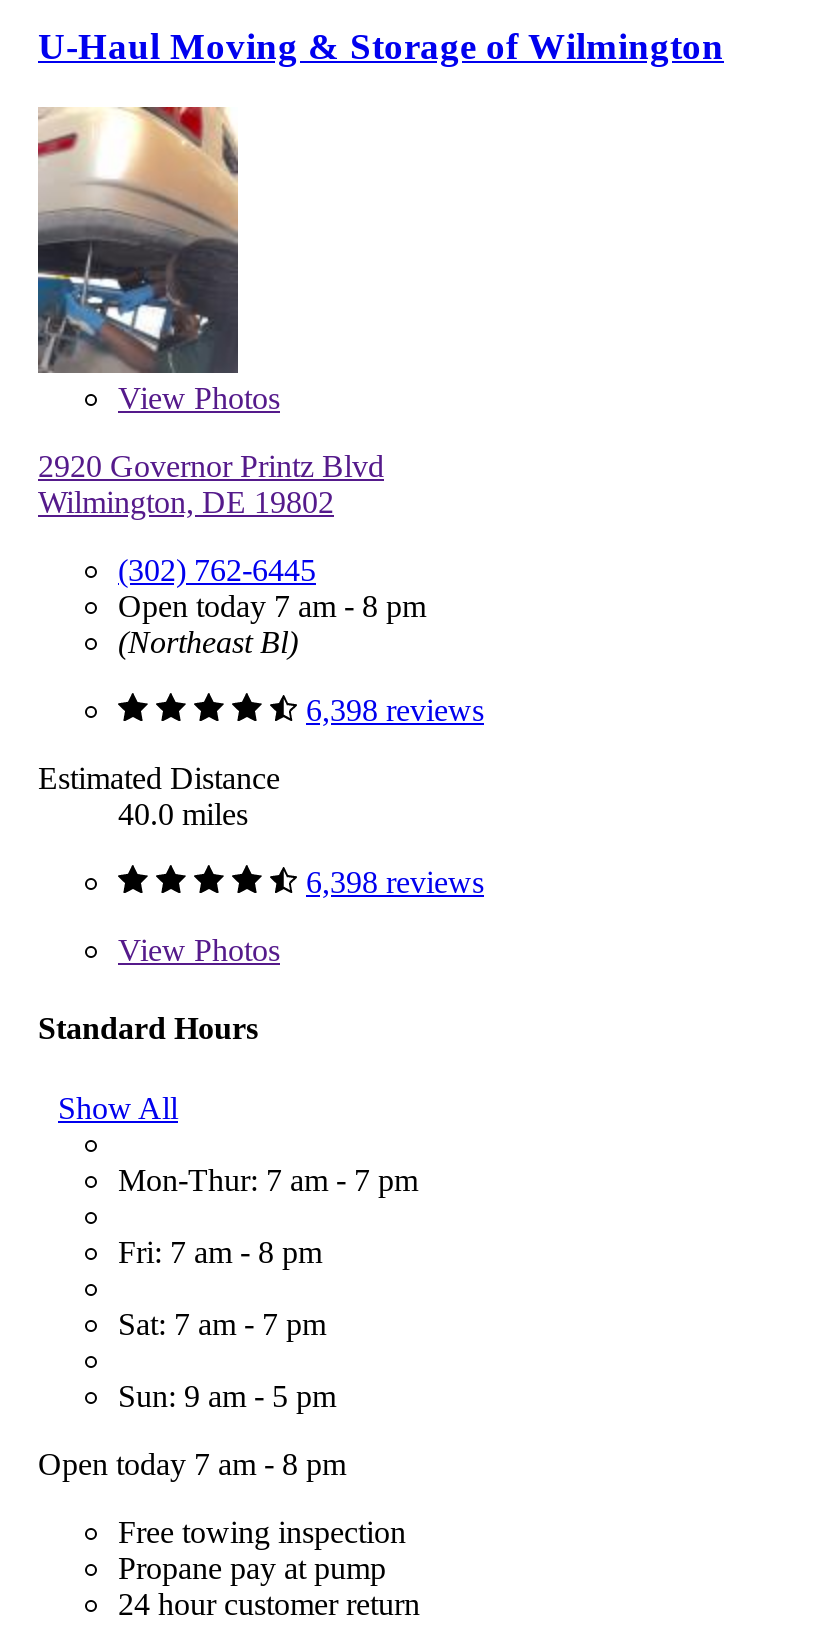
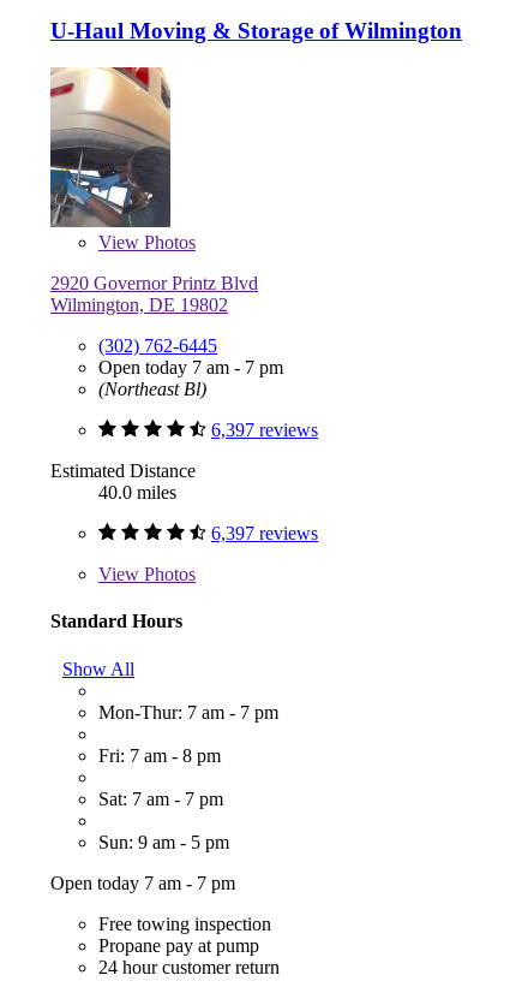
- Open today 7 am - 8 pm
+ Open today 7 am - 7 pm

- 6,398 reviews
+ 6,397 reviews

- 6,398 reviews
+ 6,397 reviews

- Open today 7 am - 8 pm
+ Open today 7 am - 7 pm
